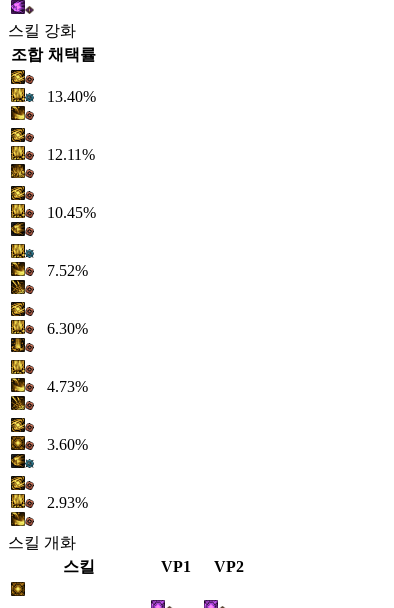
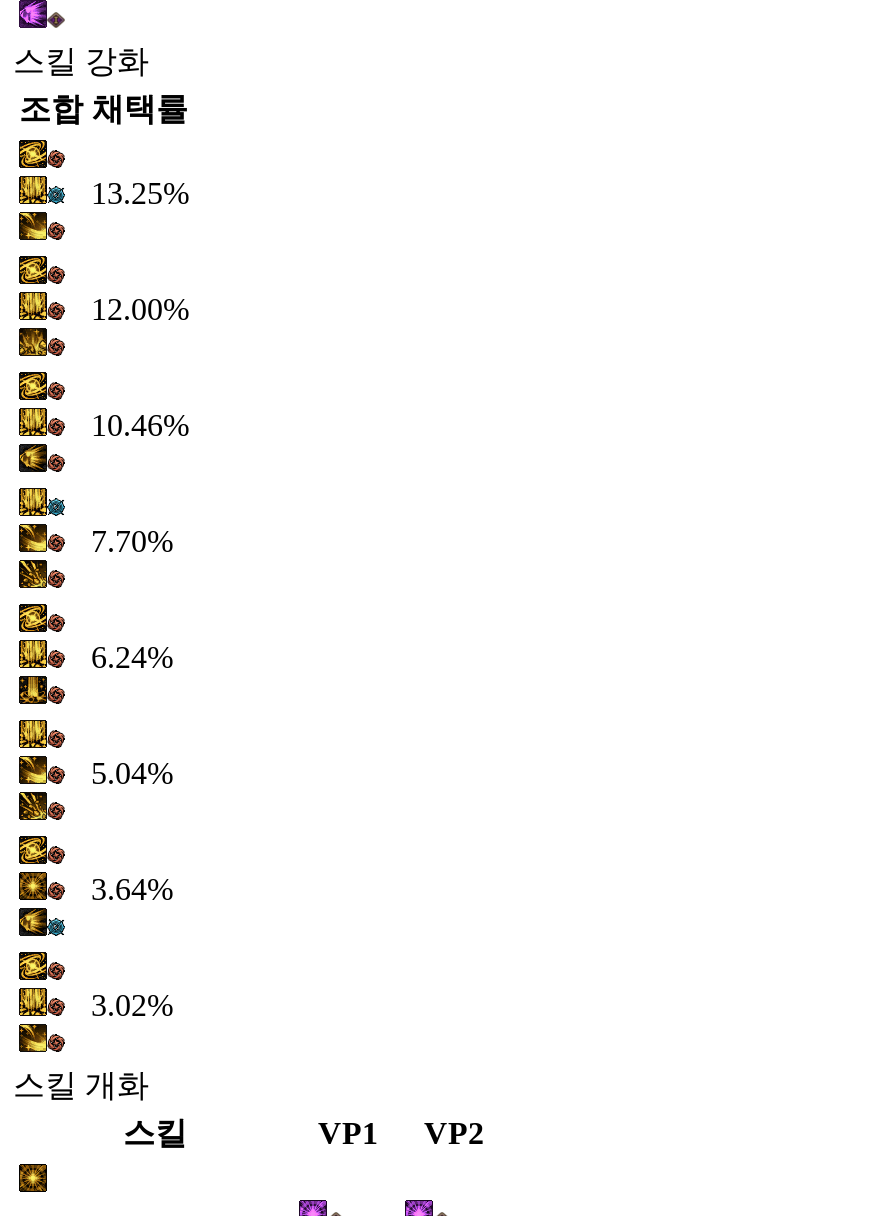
- 13.40%
+ 13.25%

- 12.11%
+ 12.00%

- 10.45%
+ 10.46%

- 7.52%
+ 7.70%

- 6.30%
+ 6.24%

- 4.73%
+ 5.04%

- 3.60%
+ 3.64%

- 2.93%
+ 3.02%
